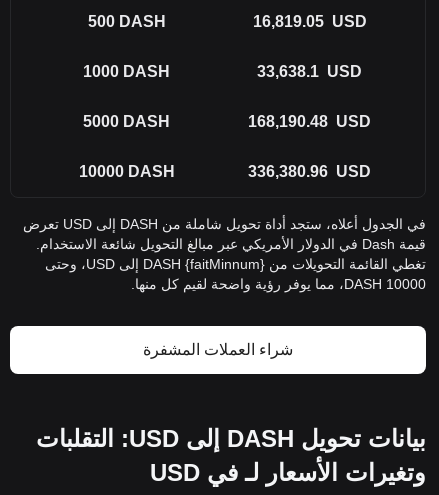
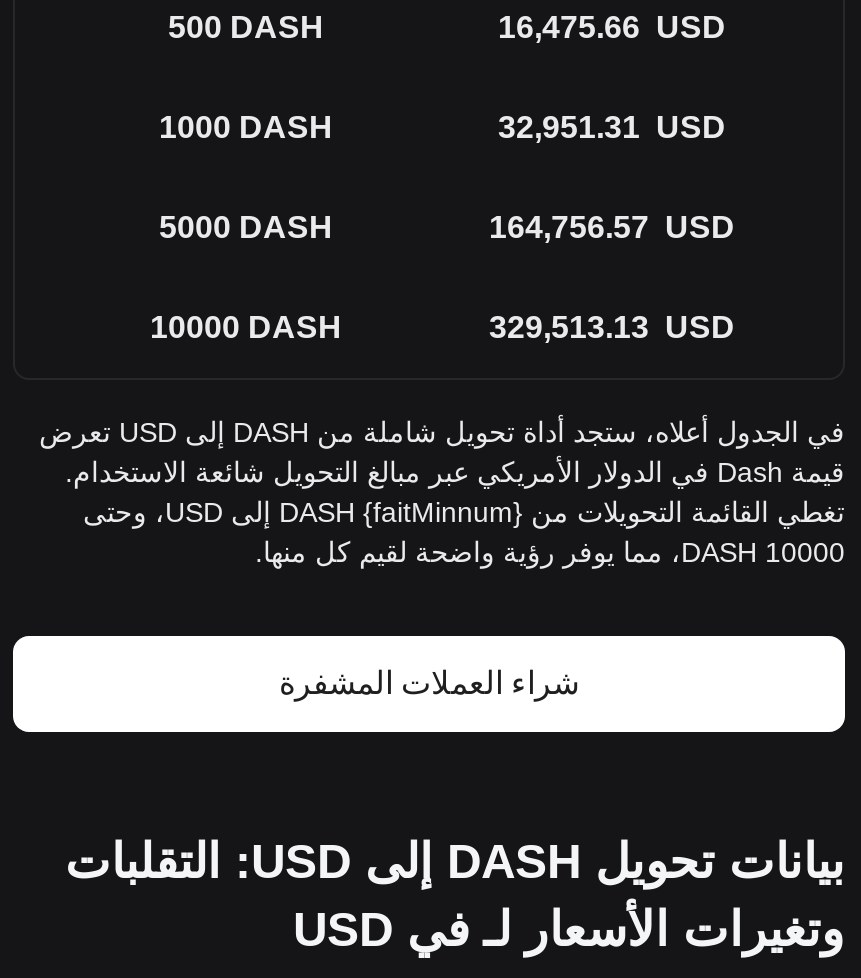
- 16,819.05 USD
+ 16,475.66 USD

- 33,638.1 USD
+ 32,951.31 USD

- 168,190.48 USD
+ 164,756.57 USD

- 336,380.96 USD
+ 329,513.13 USD
